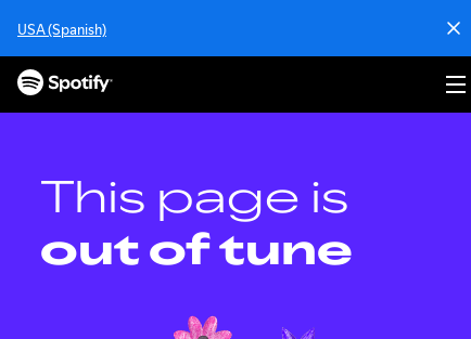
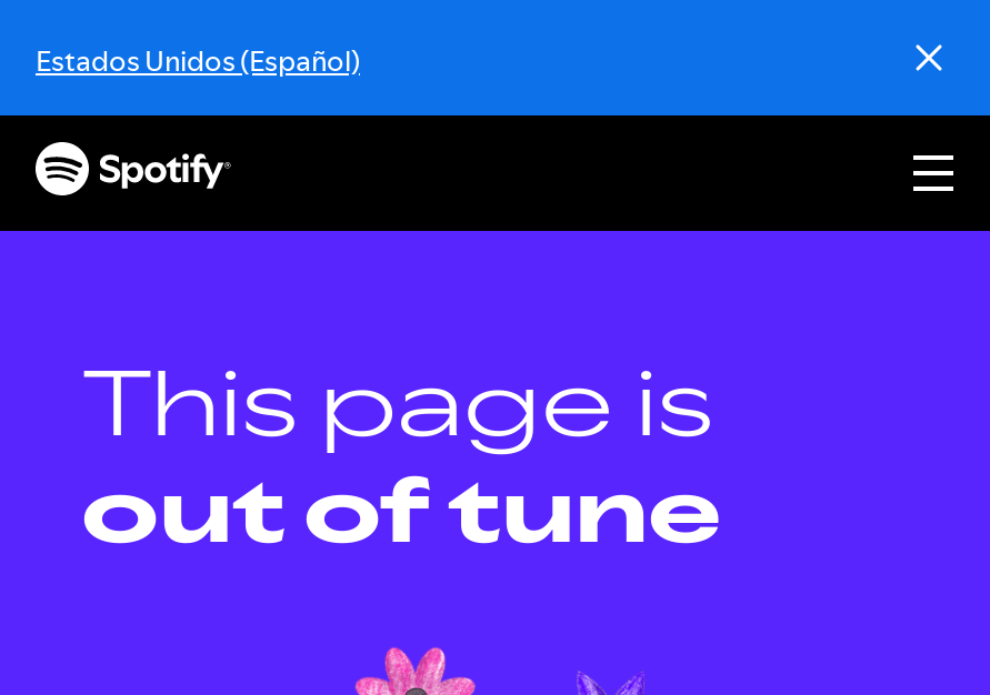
- USA (Spanish)
+ Estados Unidos (Español)
